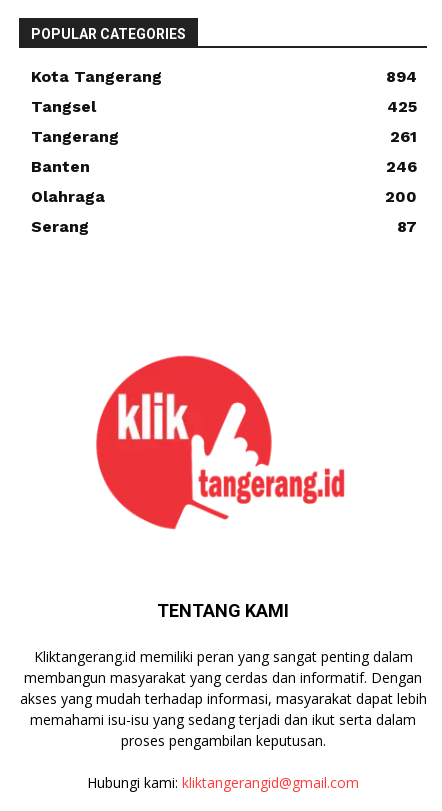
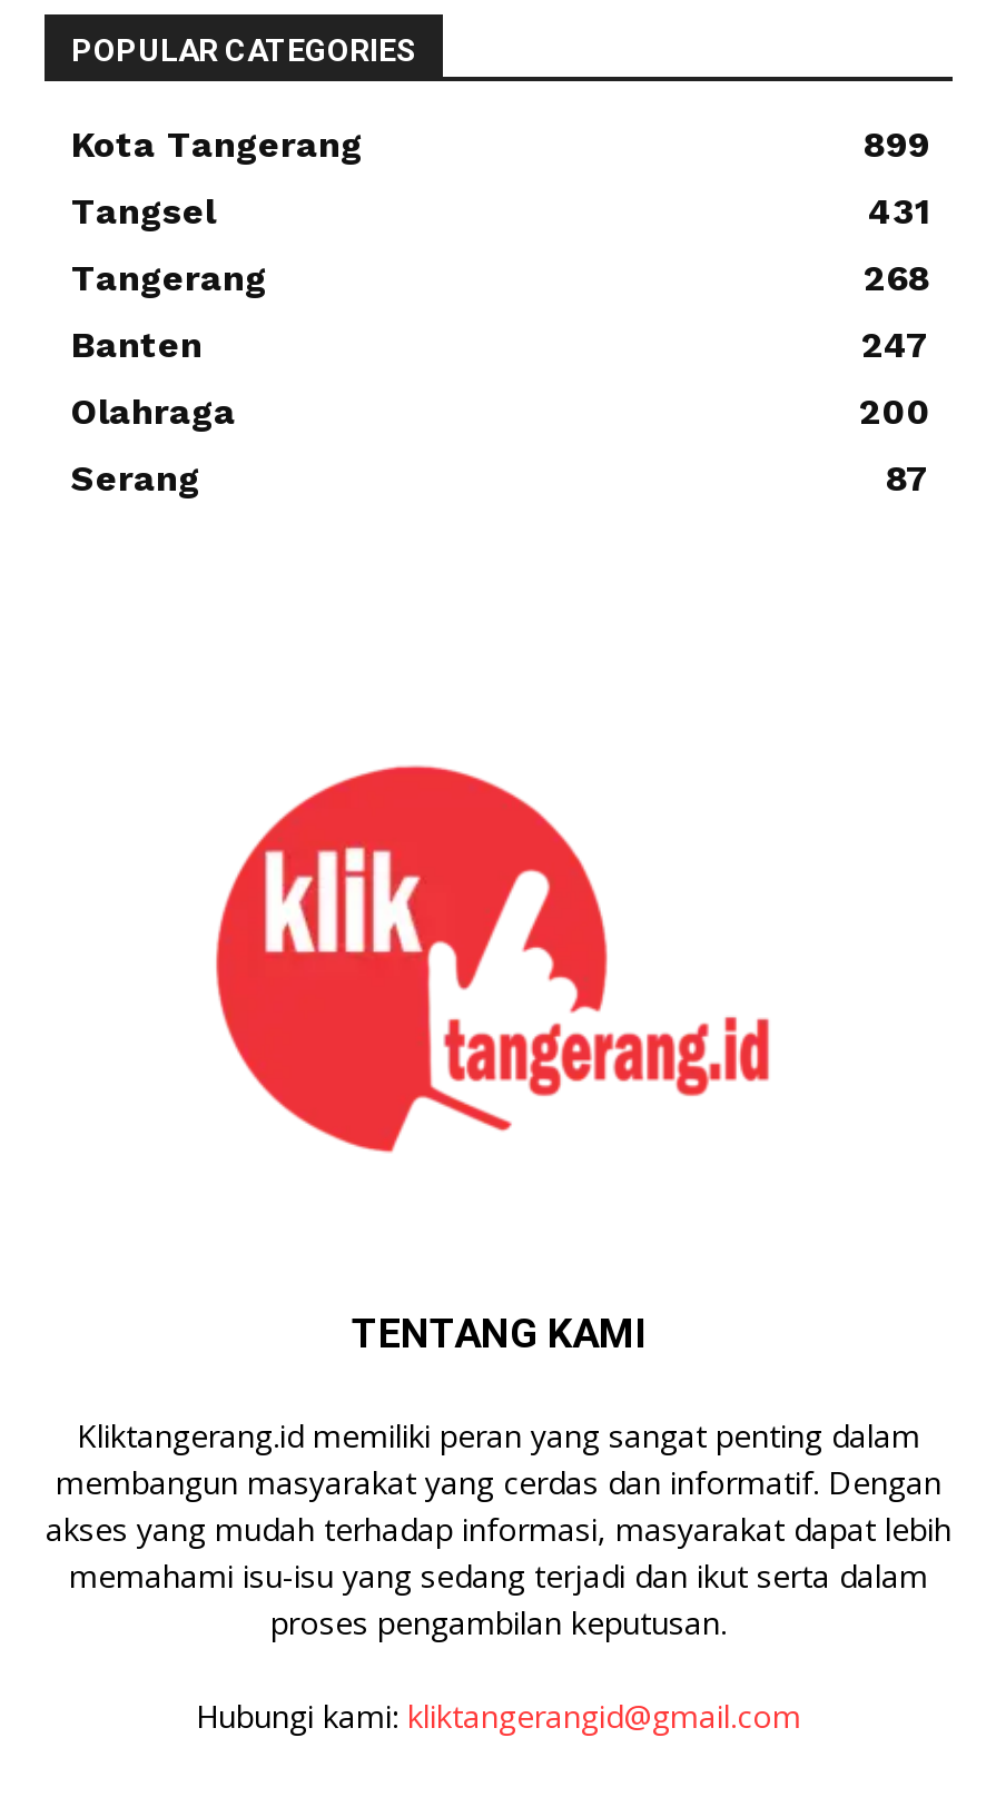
- 894
+ 899

- 425
+ 431

- 261
+ 268

- 246
+ 247
